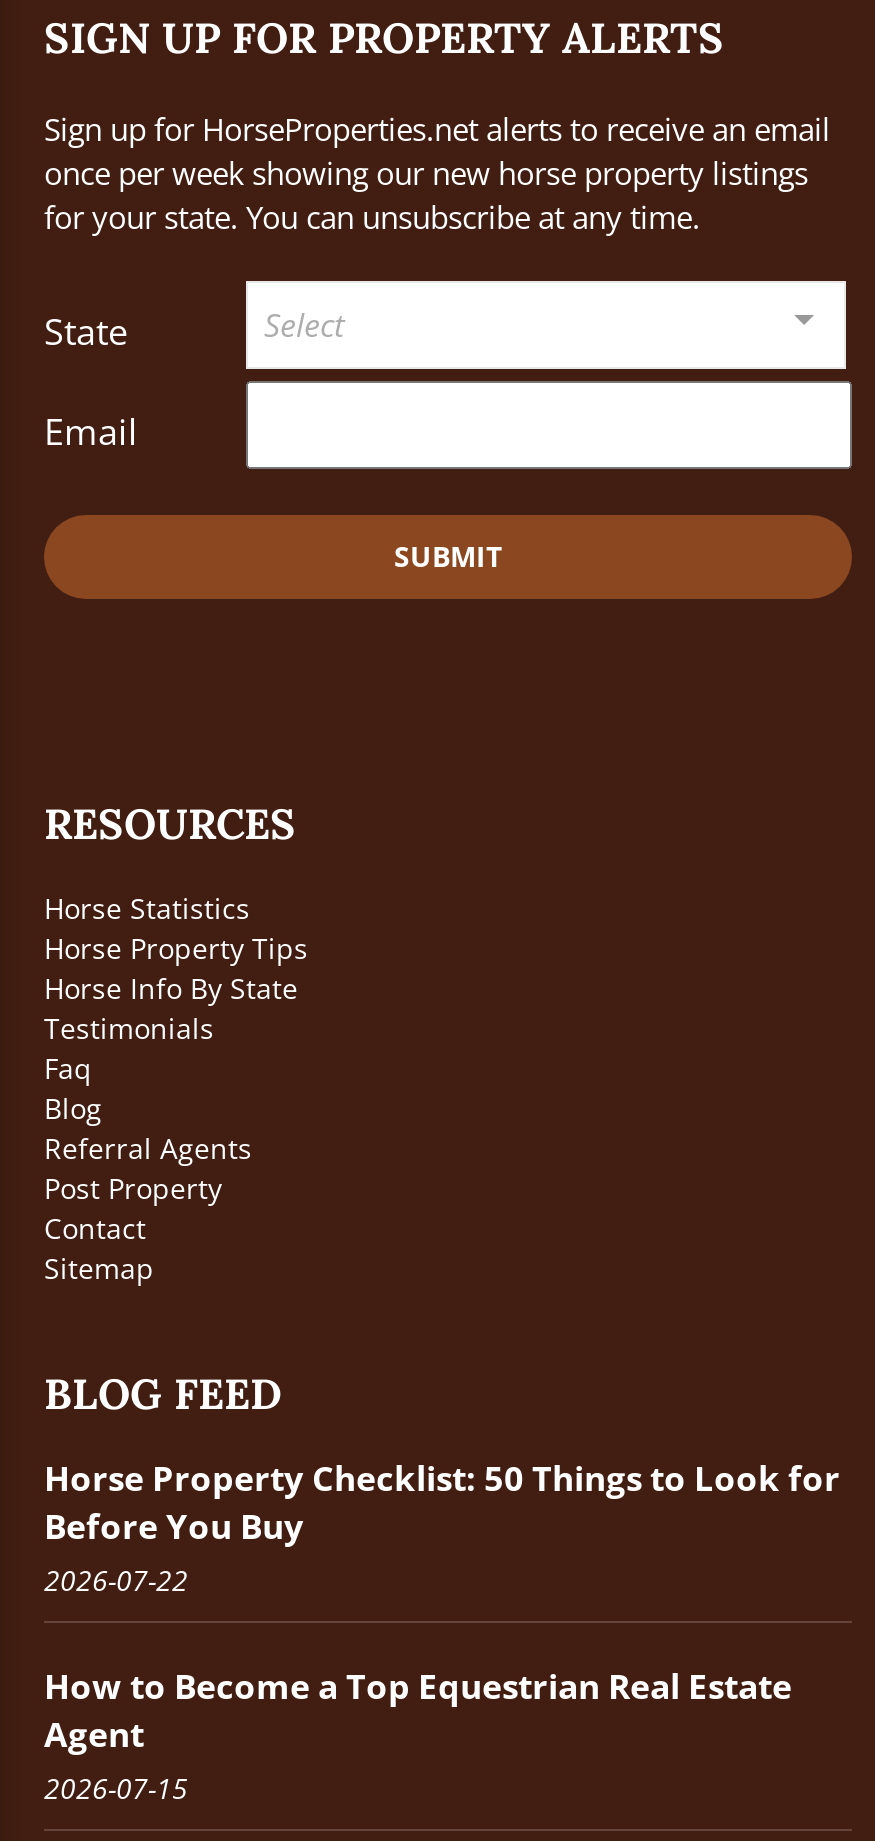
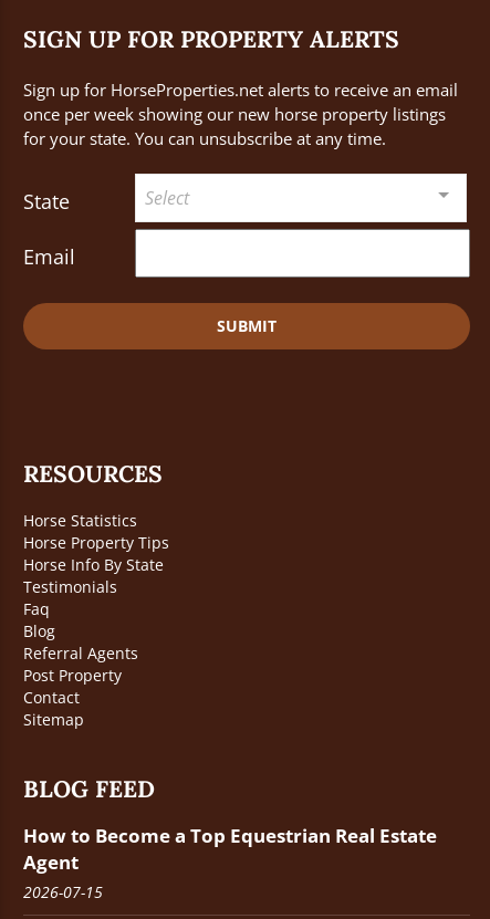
- Horse Property Checklist: 50 Things to Look for
- Before You Buy
- 2026-07-22
